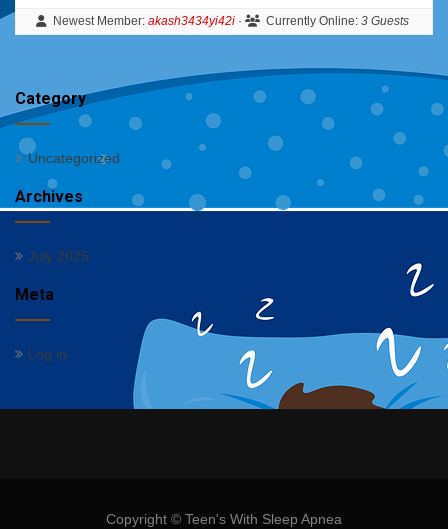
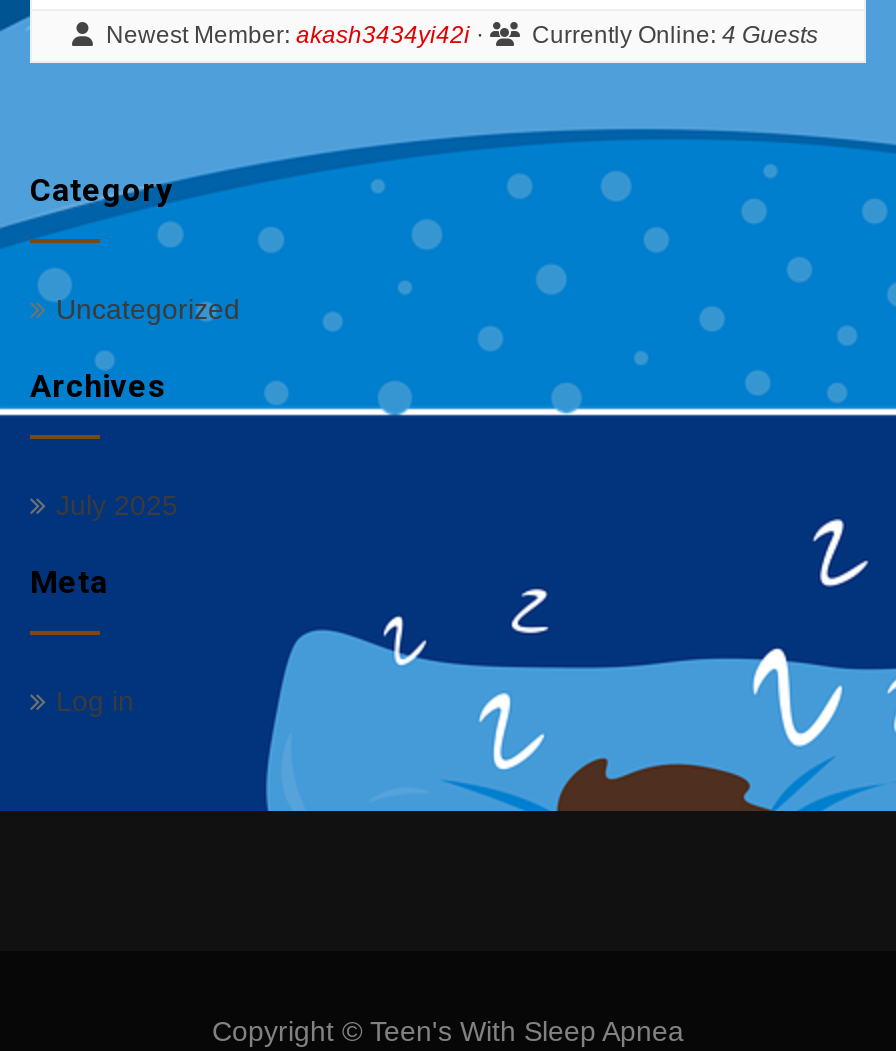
- Currently Online: 3 Guests
+ Currently Online: 4 Guests
